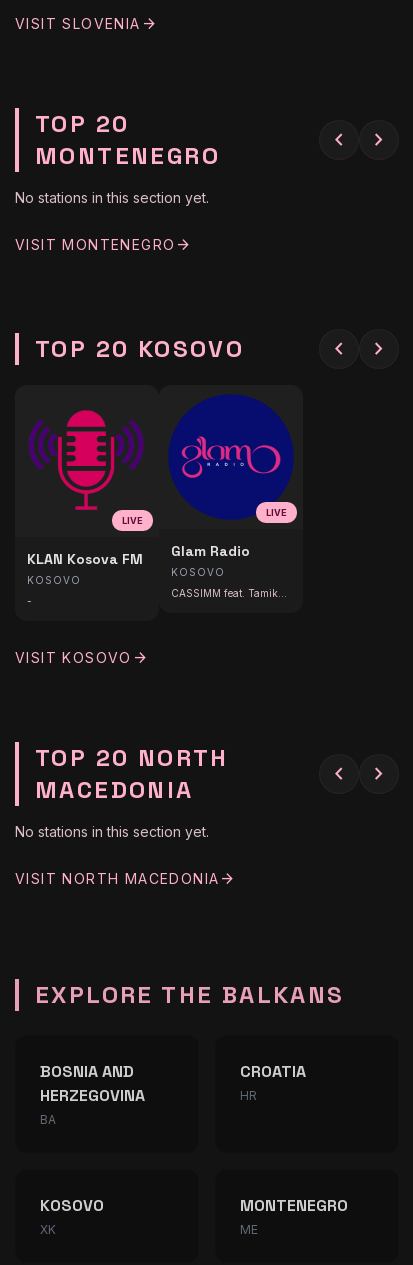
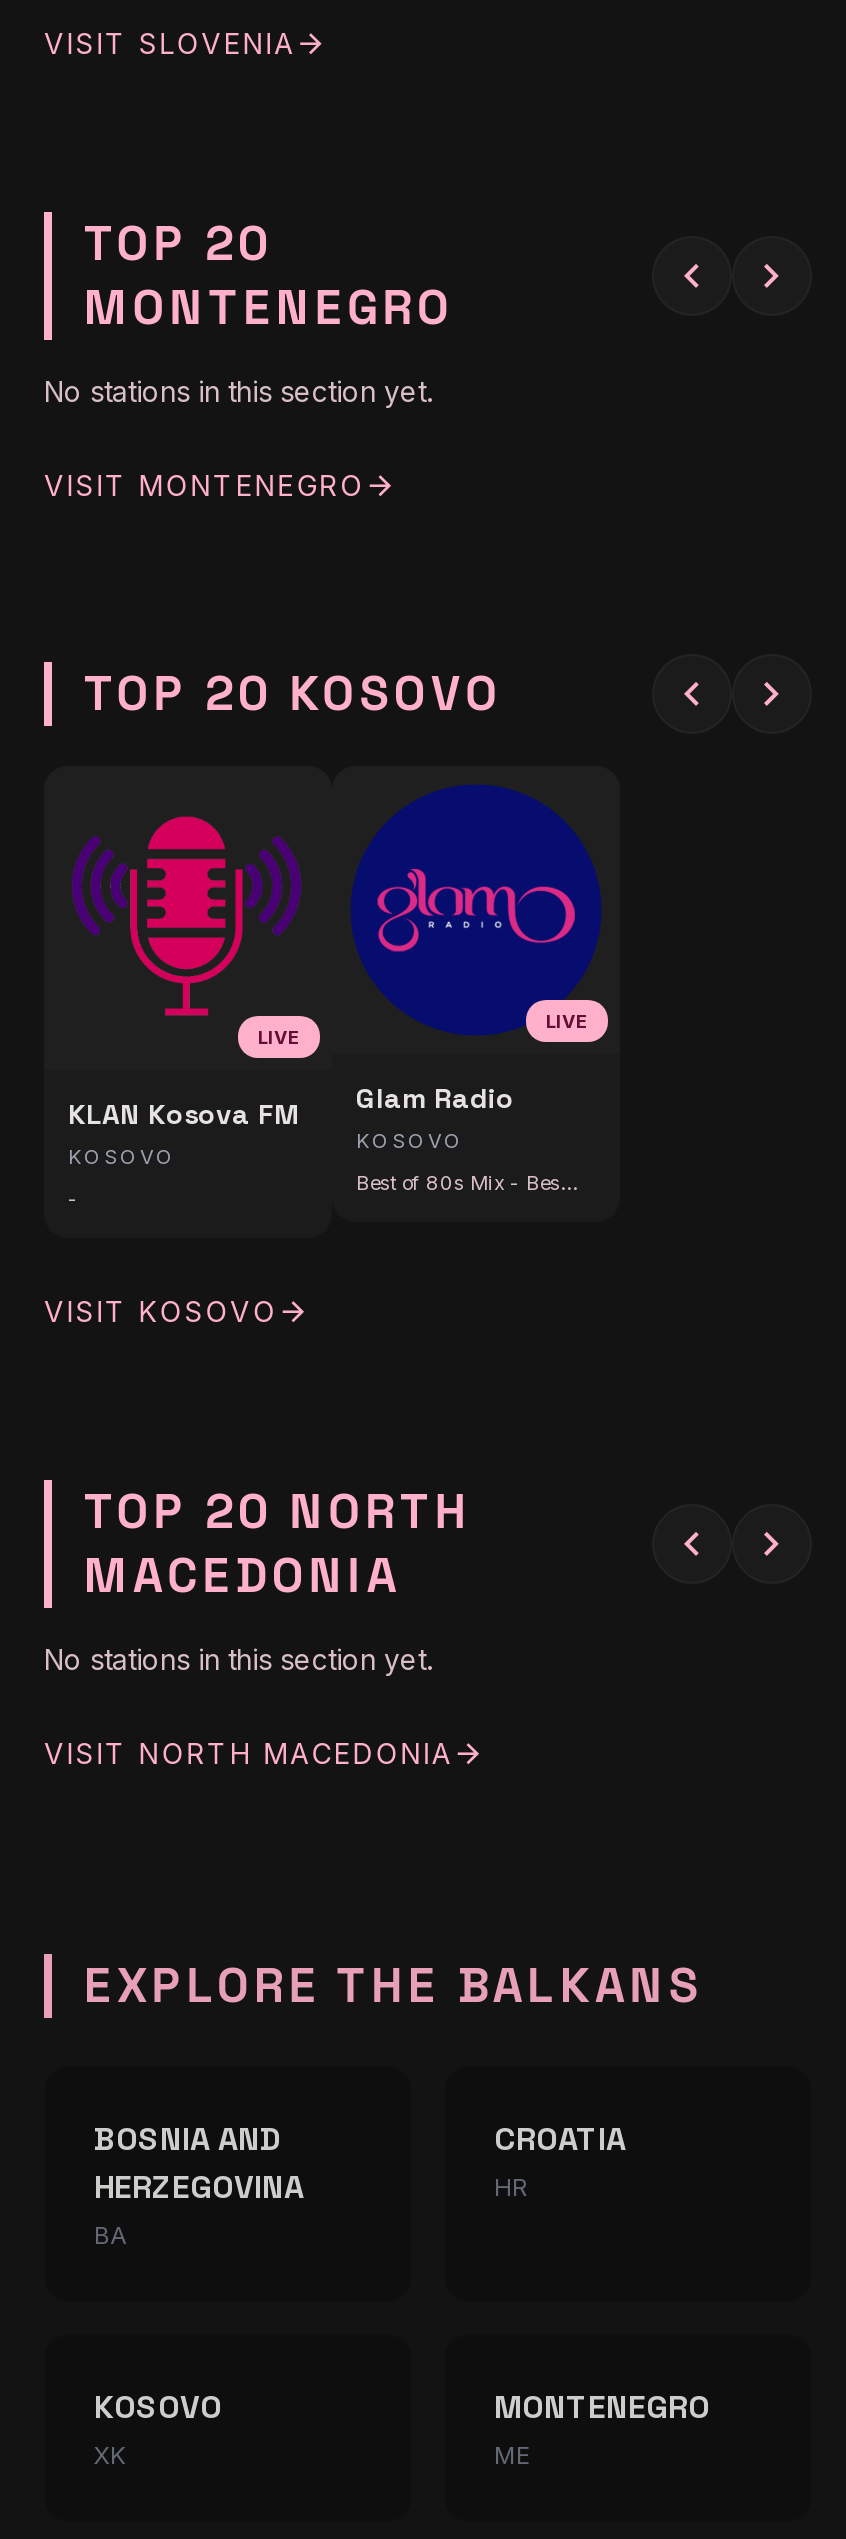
- CASSIMM feat. Tamika …
+ Best of 80s Mix - Bes…
